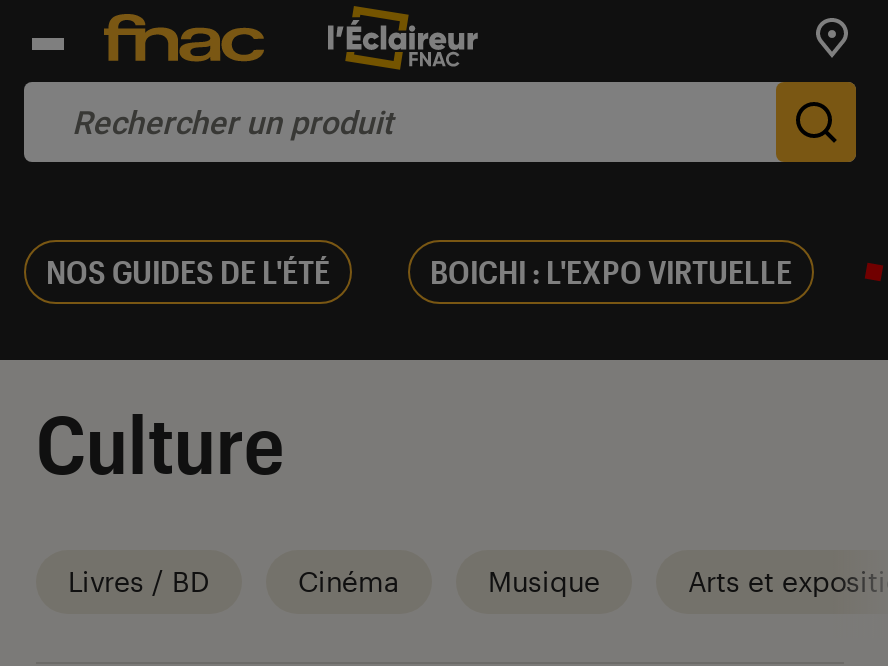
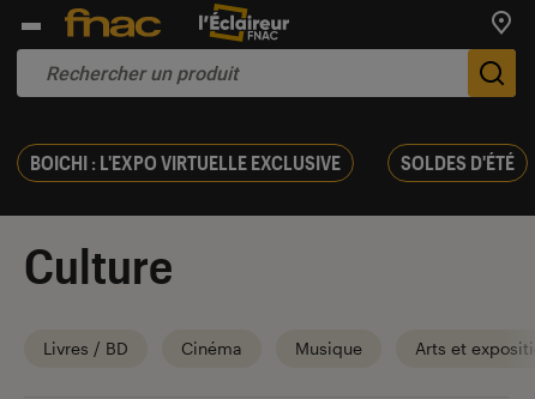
- NOS GUIDES DE L'ÉTÉ
- BOICHI : L'EXPO VIRTUELLE
+ BOICHI : L'EXPO VIRTUELLE EXCLUSIVE
+ SOLDES D'ÉTÉ
